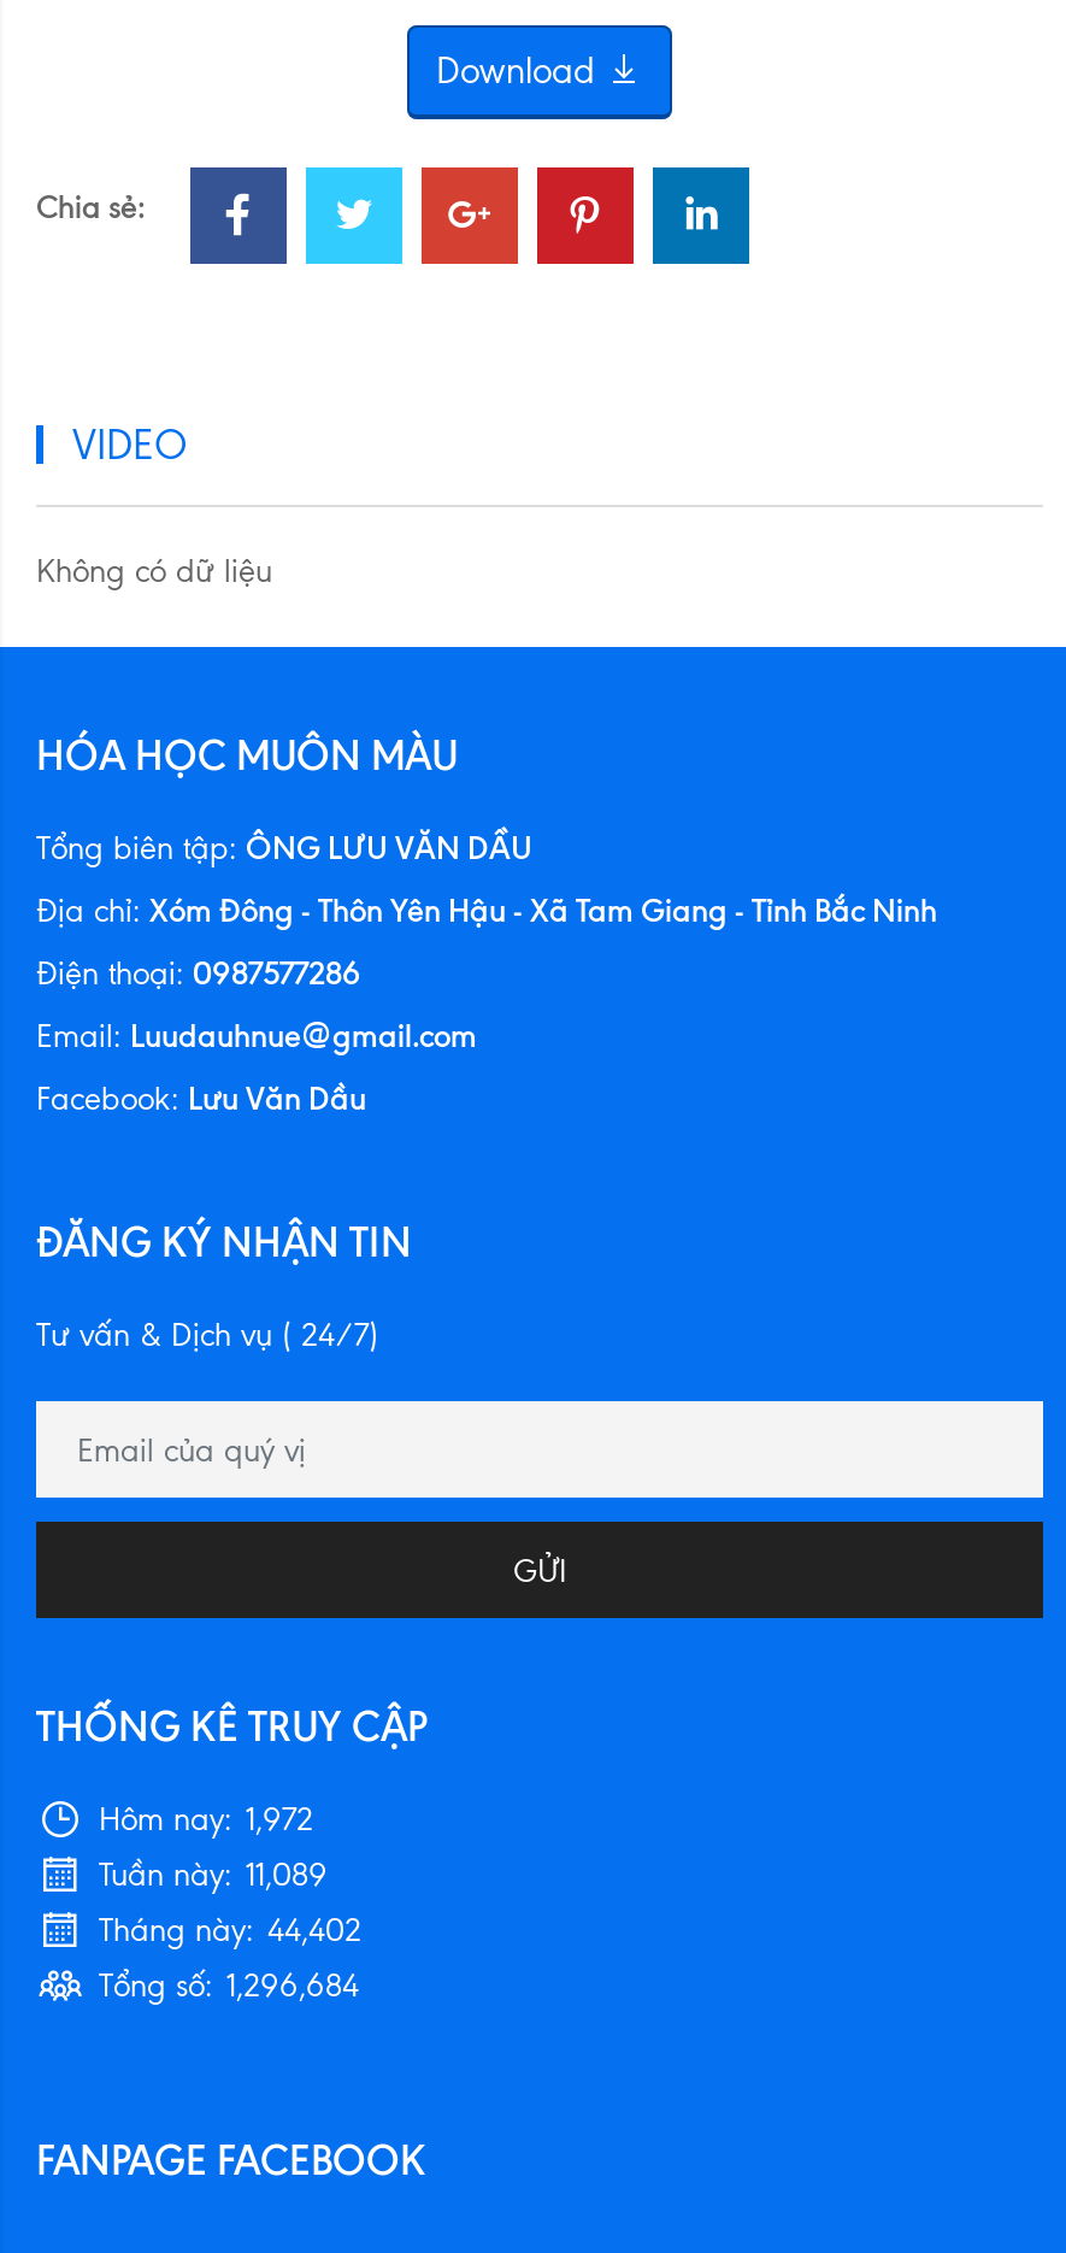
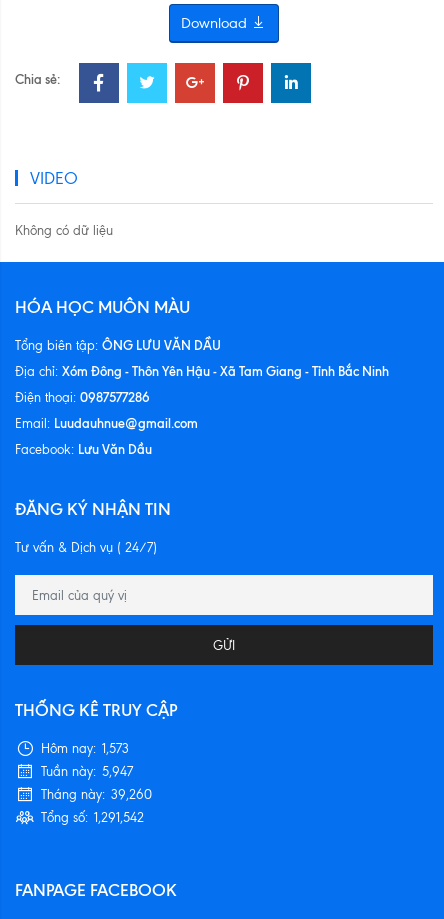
- Hôm nay: 1,972
+ Hôm nay: 1,573

- Tuần này: 11,089
+ Tuần này: 5,947

- Tháng này: 44,402
+ Tháng này: 39,260

- Tổng số: 1,296,684
+ Tổng số: 1,291,542
